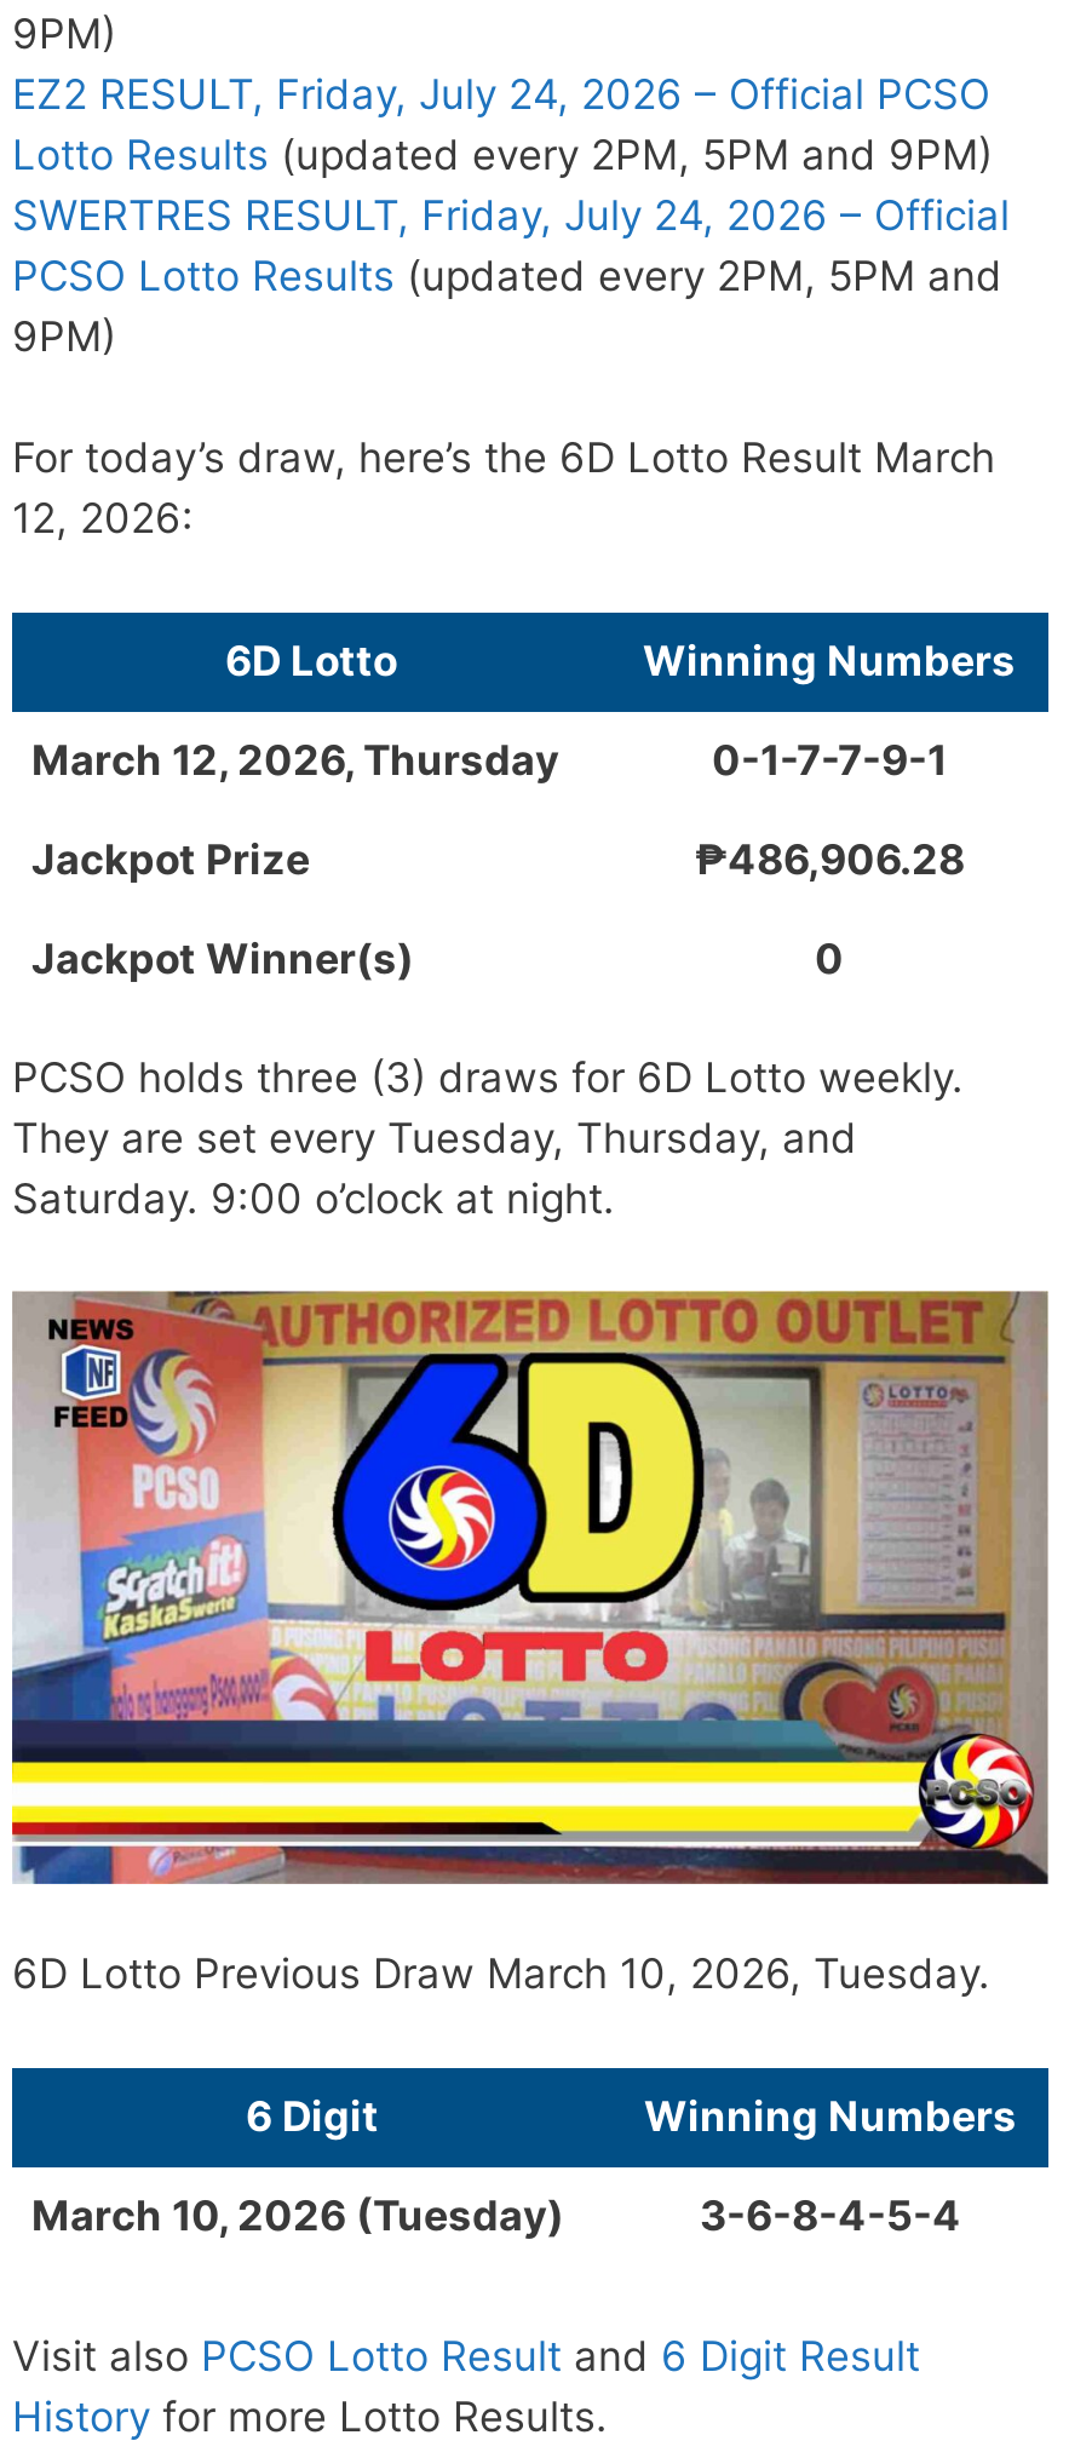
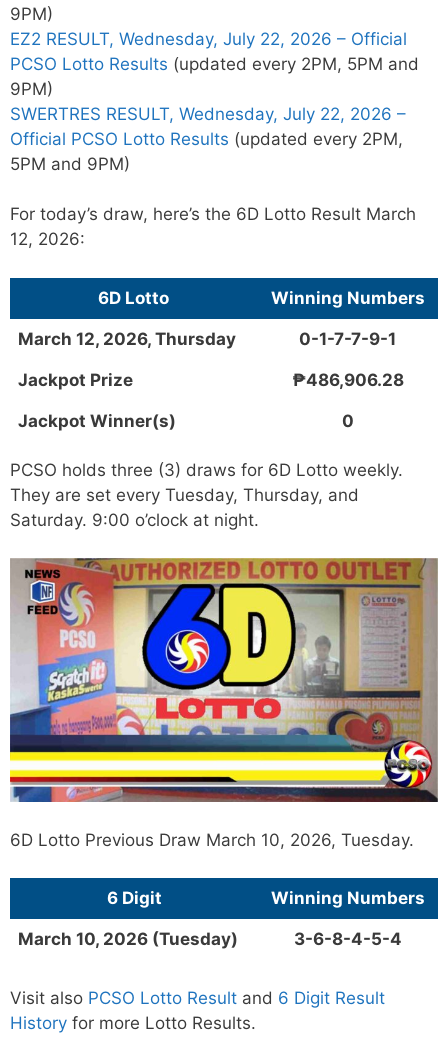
- EZ2 RESULT, Friday, July 24, 2026 – Official PCSO
- Lotto Results (updated every 2PM, 5PM and 9PM)
- SWERTRES RESULT, Friday, July 24, 2026 – Official
+ EZ2 RESULT, Wednesday, July 22, 2026 – Official

moved up: PCSO Lotto Results (updated every 2PM, 5PM and | 9PM)

+ SWERTRES RESULT, Wednesday, July 22, 2026 –
+ Official PCSO Lotto Results (updated every 2PM,
+ 5PM and 9PM)
